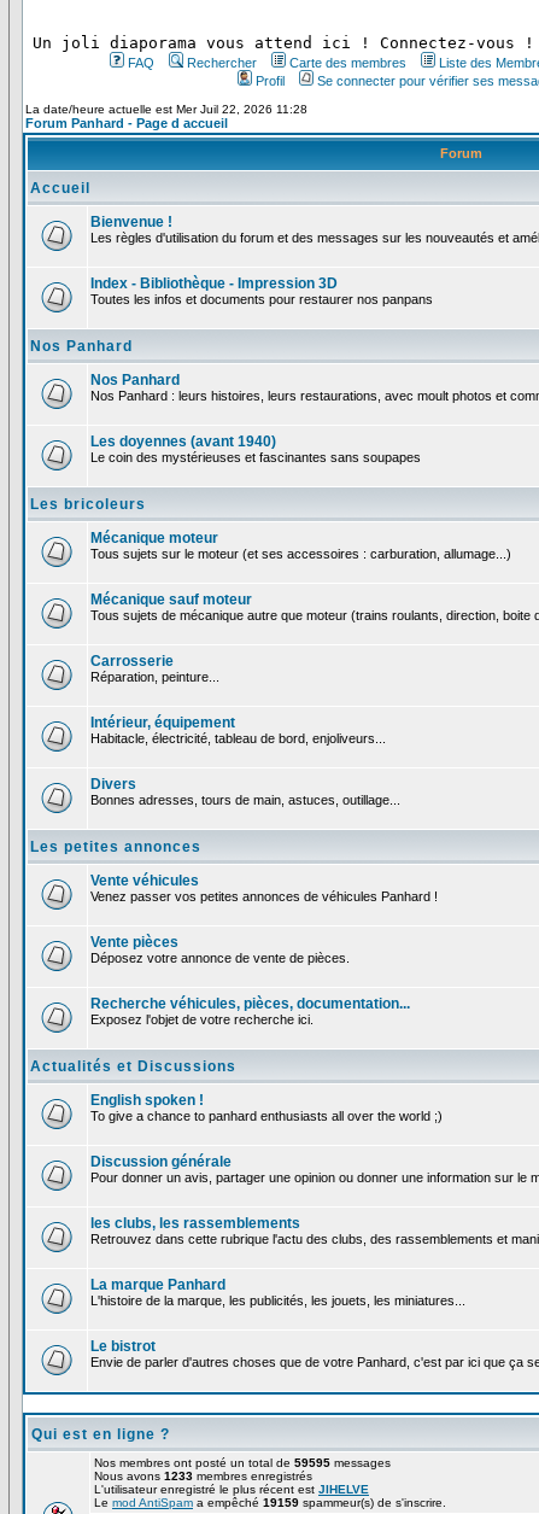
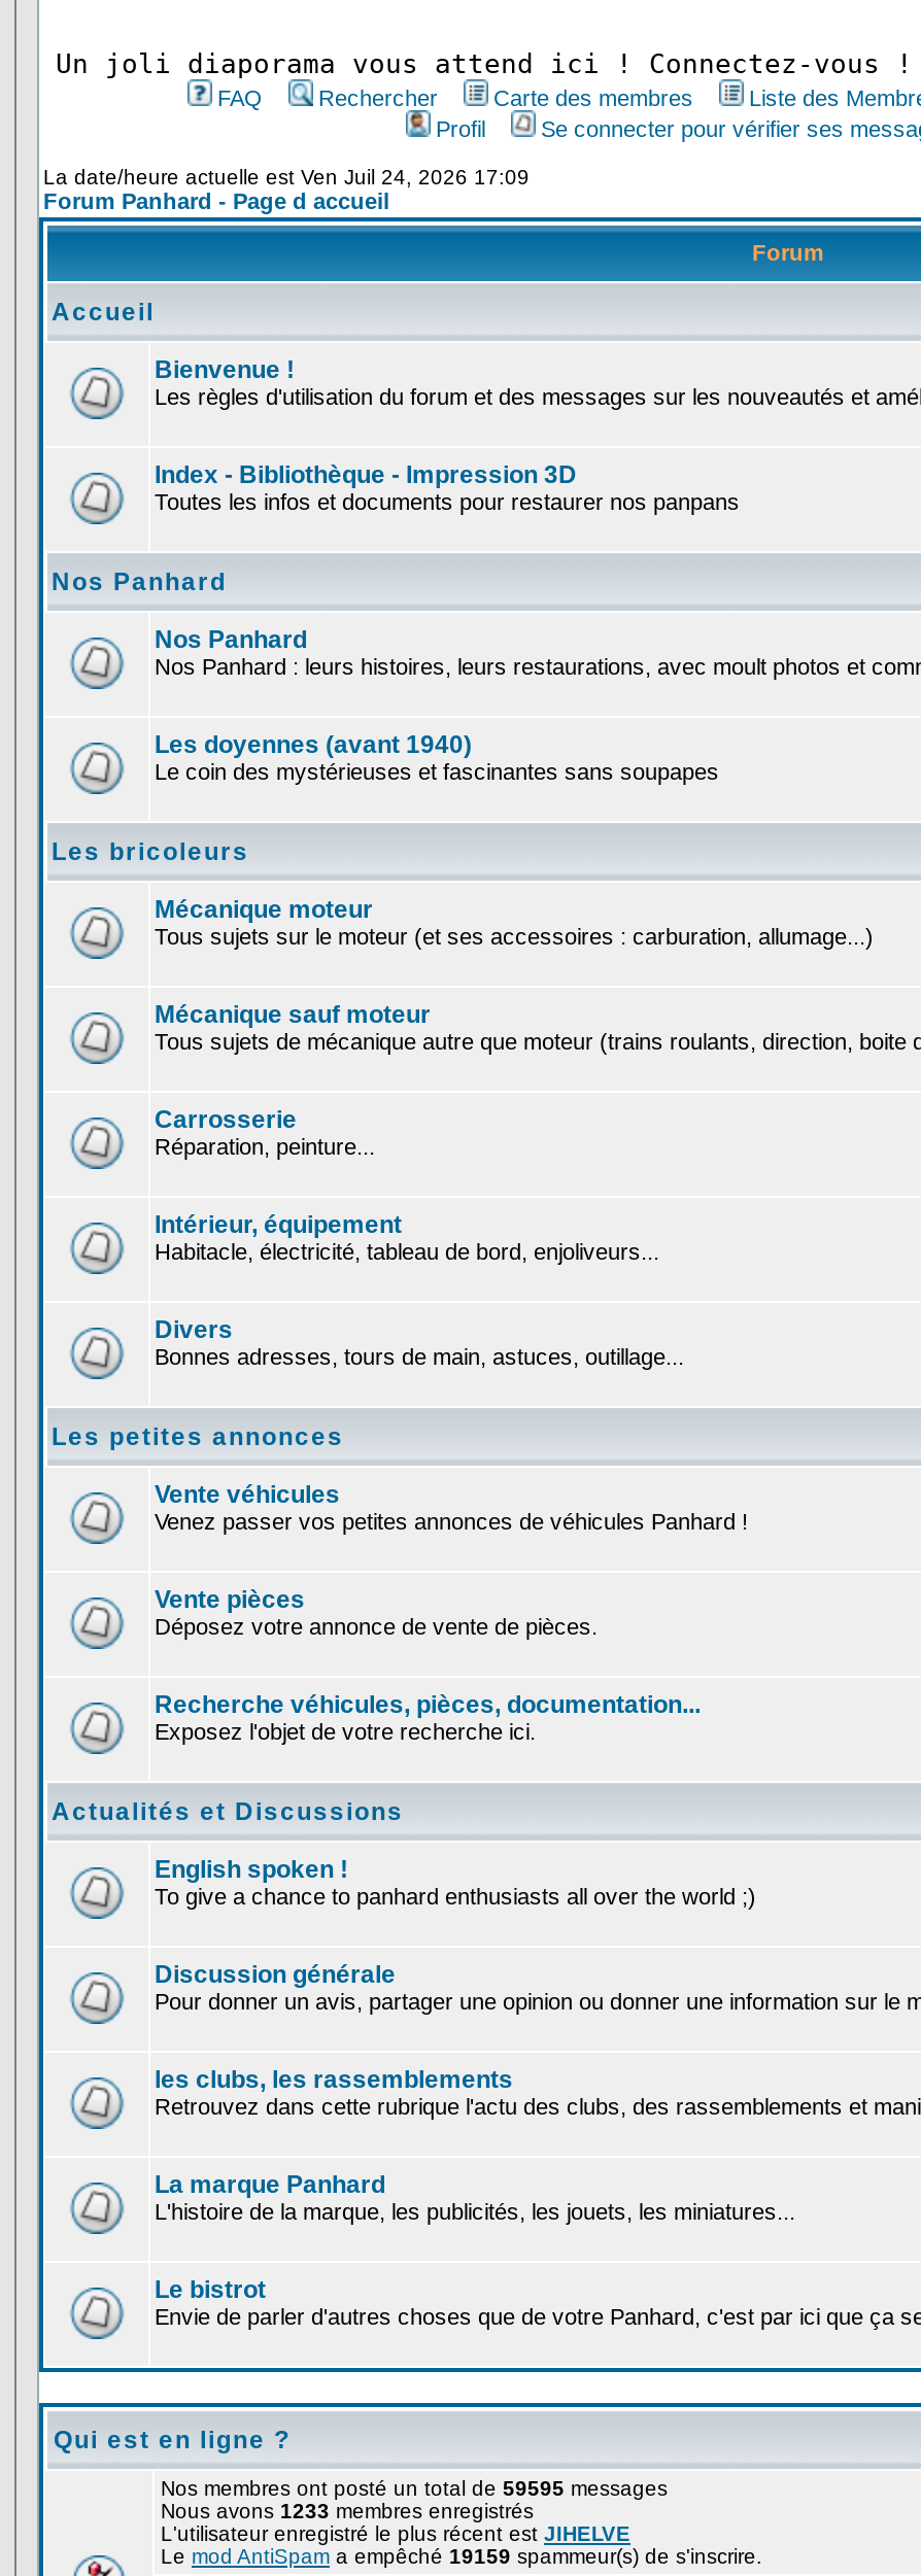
- La date/heure actuelle est Mer Juil 22, 2026 11:28
+ La date/heure actuelle est Ven Juil 24, 2026 17:09
